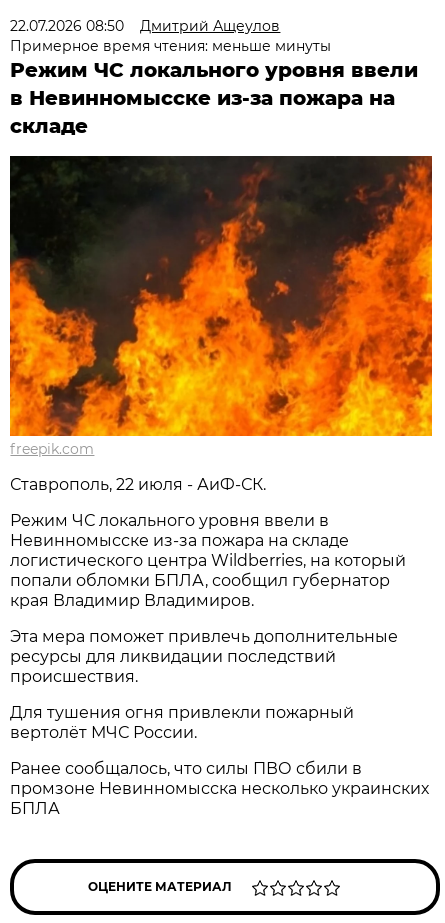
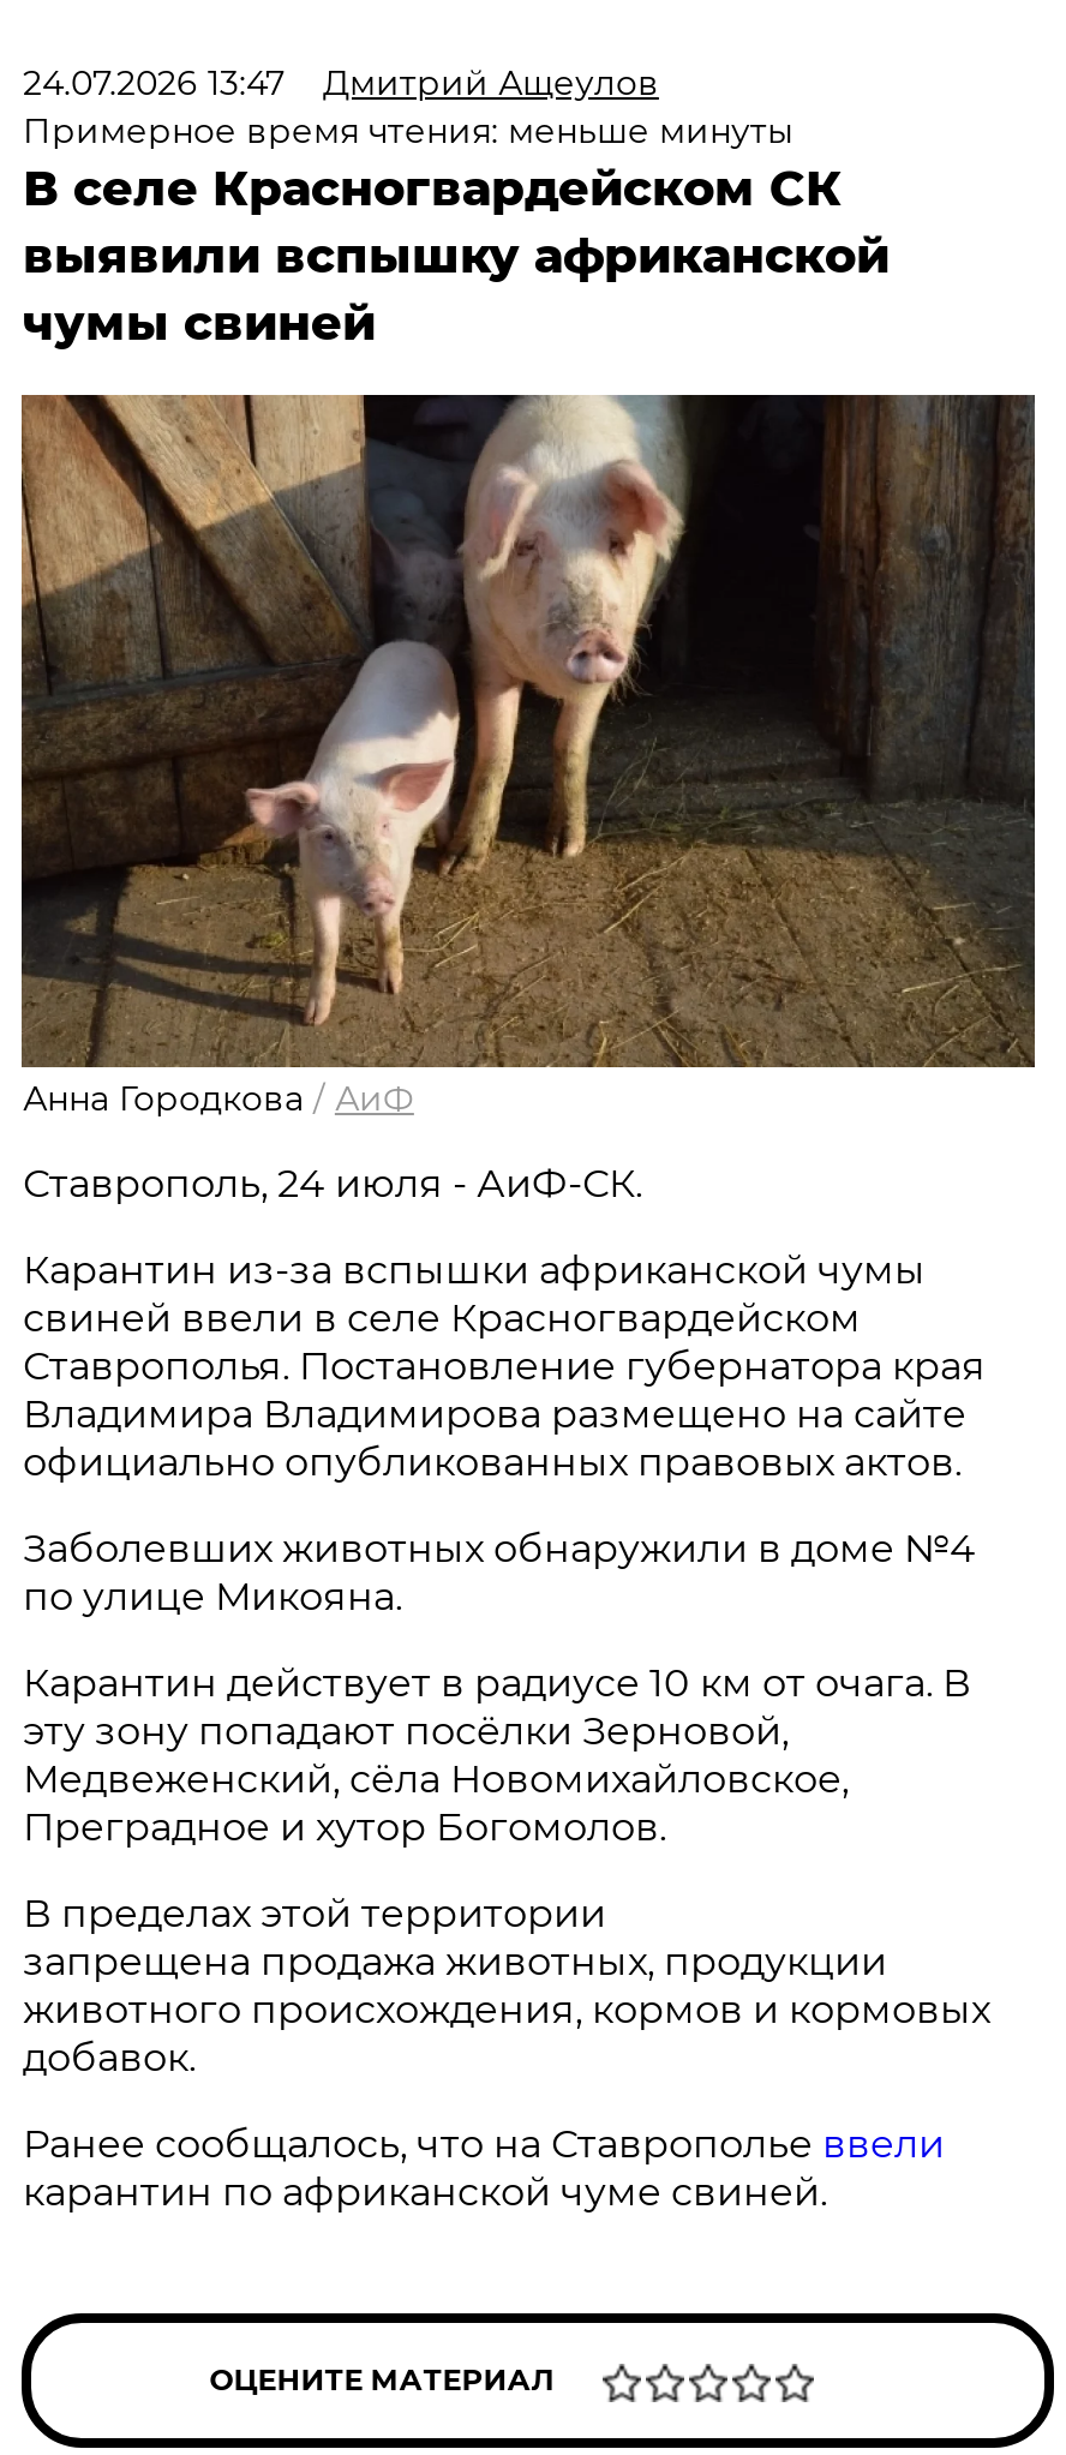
- 22.07.2026 08:50 Дмитрий Ащеулов
+ 24.07.2026 13:47 Дмитрий Ащеулов

- Режим ЧС локального уровня ввели
- в Невинномысске из-за пожара на
- складе
+ В селе Красногвардейском СК
+ выявили вспышку африканской
+ чумы свиней

- [image]
- freepik.com
- Ставрополь, 22 июля - АиФ-СК.
- Режим ЧС локального уровня ввели в
- Невинномысске из-за пожара на складе
- логистического центра Wildberries, на который
- попали обломки БПЛА, сообщил губернатор
- края Владимир Владимиров.
- Эта мера поможет привлечь дополнительные
- ресурсы для ликвидации последствий
- происшествия.
- Для тушения огня привлекли пожарный
- вертолёт МЧС России.
- Ранее сообщалось, что силы ПВО сбили в
- промзоне Невинномысска несколько украинских
- БПЛА
+ [image]
+ Анна Городкова / АиФ
+ Ставрополь, 24 июля - АиФ-СК.
+ Карантин из-за вспышки африканской чумы
+ свиней ввели в селе Красногвардейском
+ Ставрополья. Постановление губернатора края
+ Владимира Владимирова размещено на сайте
+ официально опубликованных правовых актов.
+ Заболевших животных обнаружили в доме №4
+ по улице Микояна.
+ Карантин действует в радиусе 10 км от очага. В
+ эту зону попадают посёлки Зерновой,
+ Медвеженский, сёла Новомихайловское,
+ Преградное и хутор Богомолов.
+ В пределах этой территории
+ запрещена продажа животных, продукции
+ животного происхождения, кормов и кормовых
+ добавок.
+ Ранее сообщалось, что на Ставрополье ввели
+ карантин по африканской чуме свиней.
